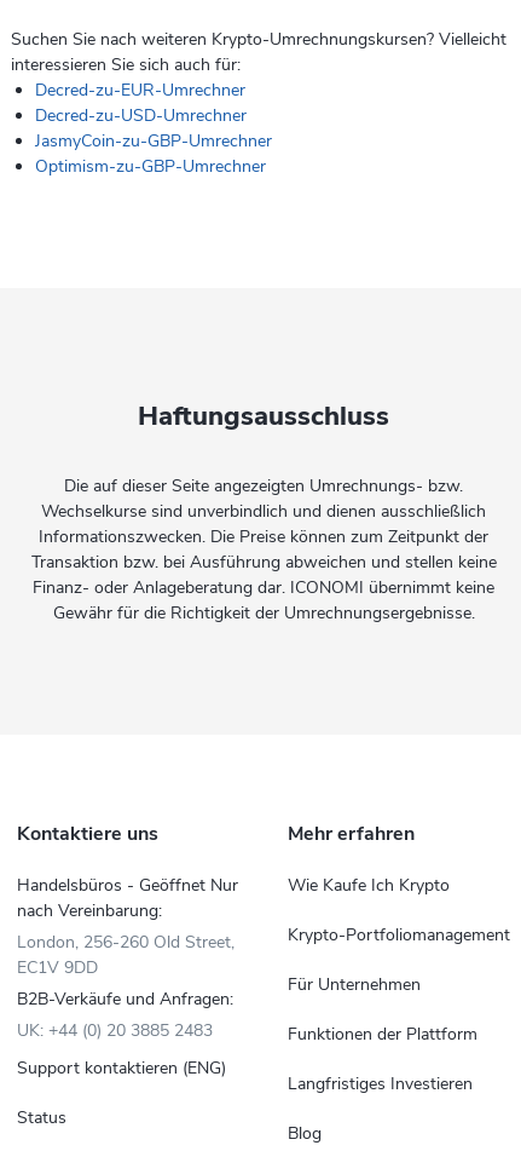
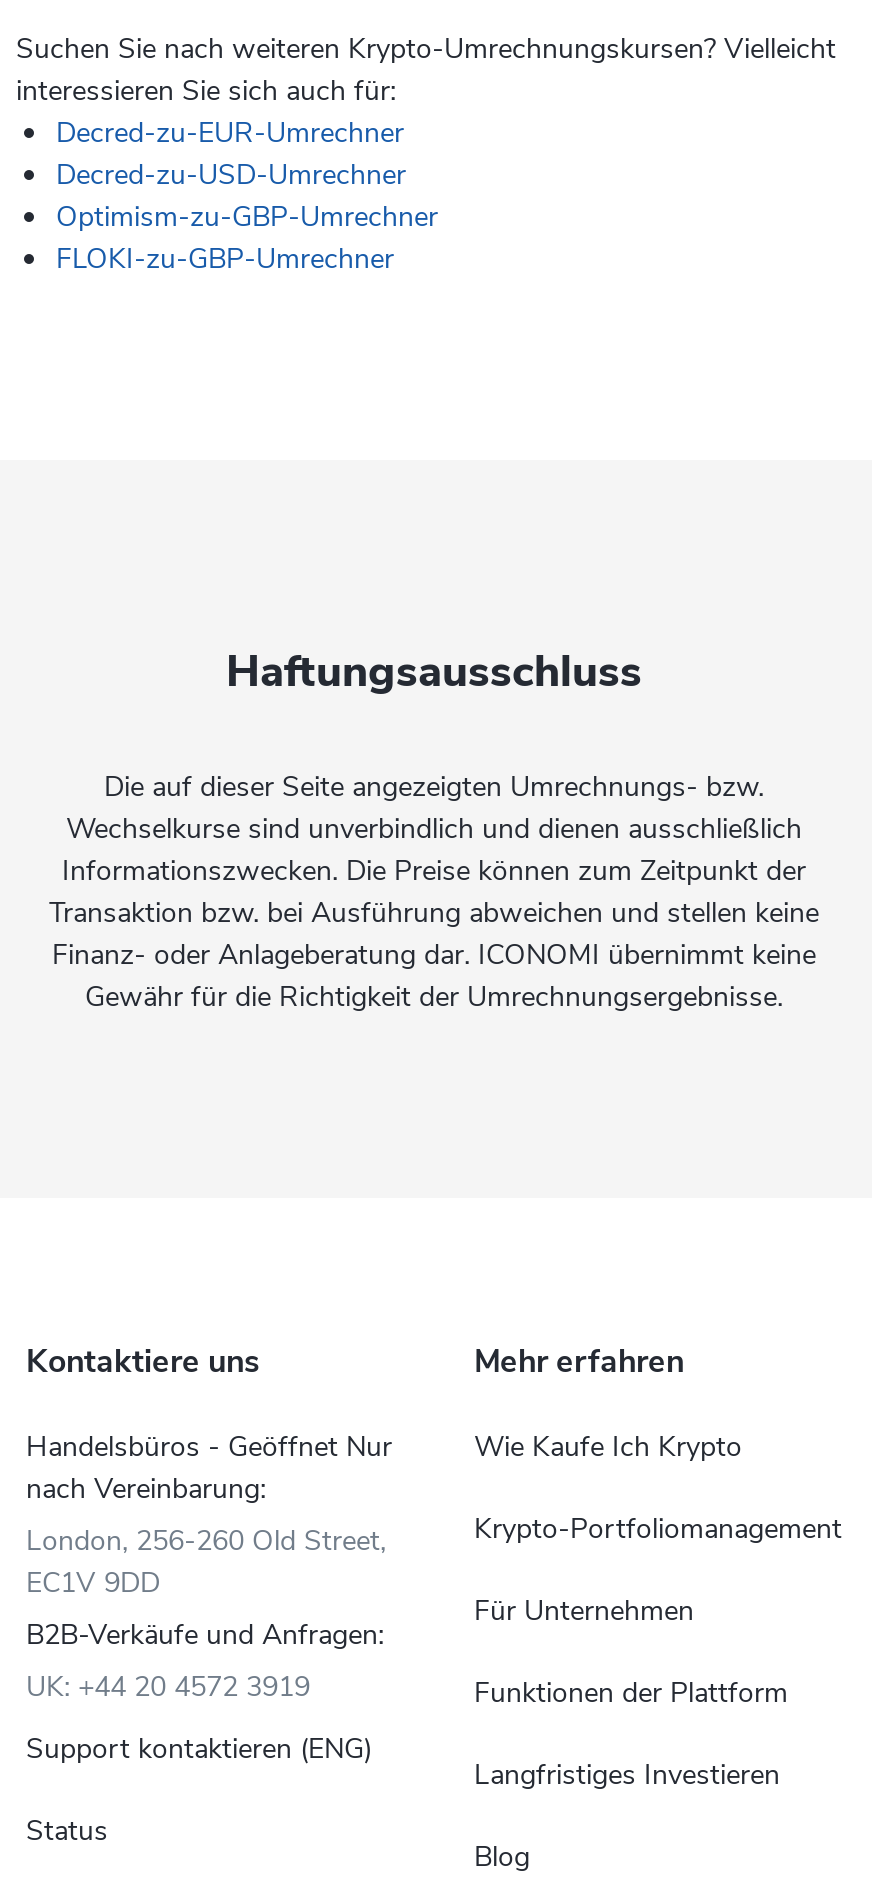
- JasmyCoin-zu-GBP-Umrechner

moved up: Optimism-zu-GBP-Umrechner

+ FLOKI-zu-GBP-Umrechner

- UK: +44 (0) 20 3885 2483
+ UK: +44 20 4572 3919
